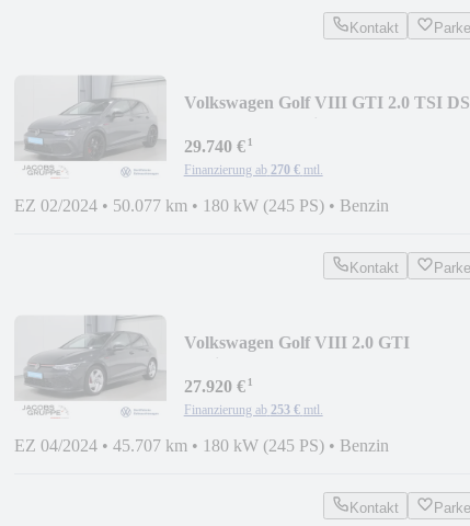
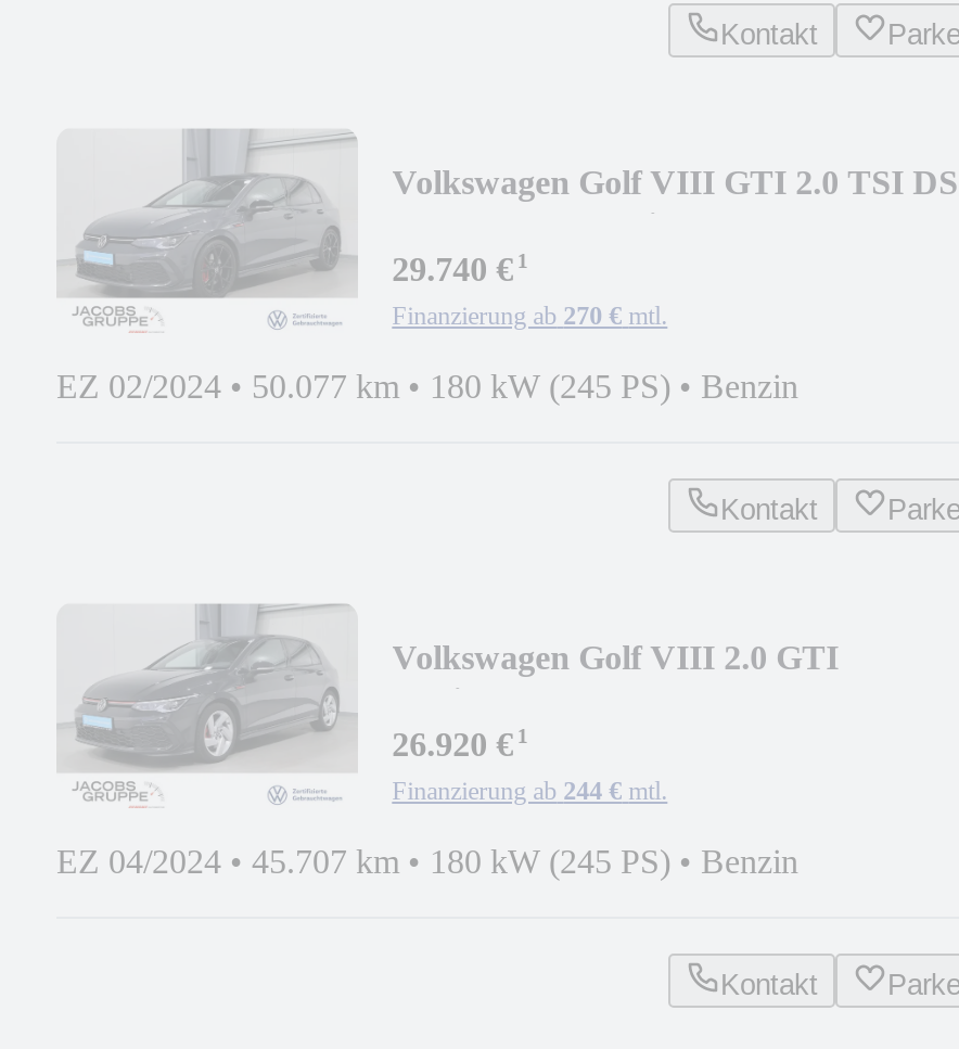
- 27.920 € ¹
+ 26.920 € ¹

- Finanzierung ab 253 € mtl.
+ Finanzierung ab 244 € mtl.
